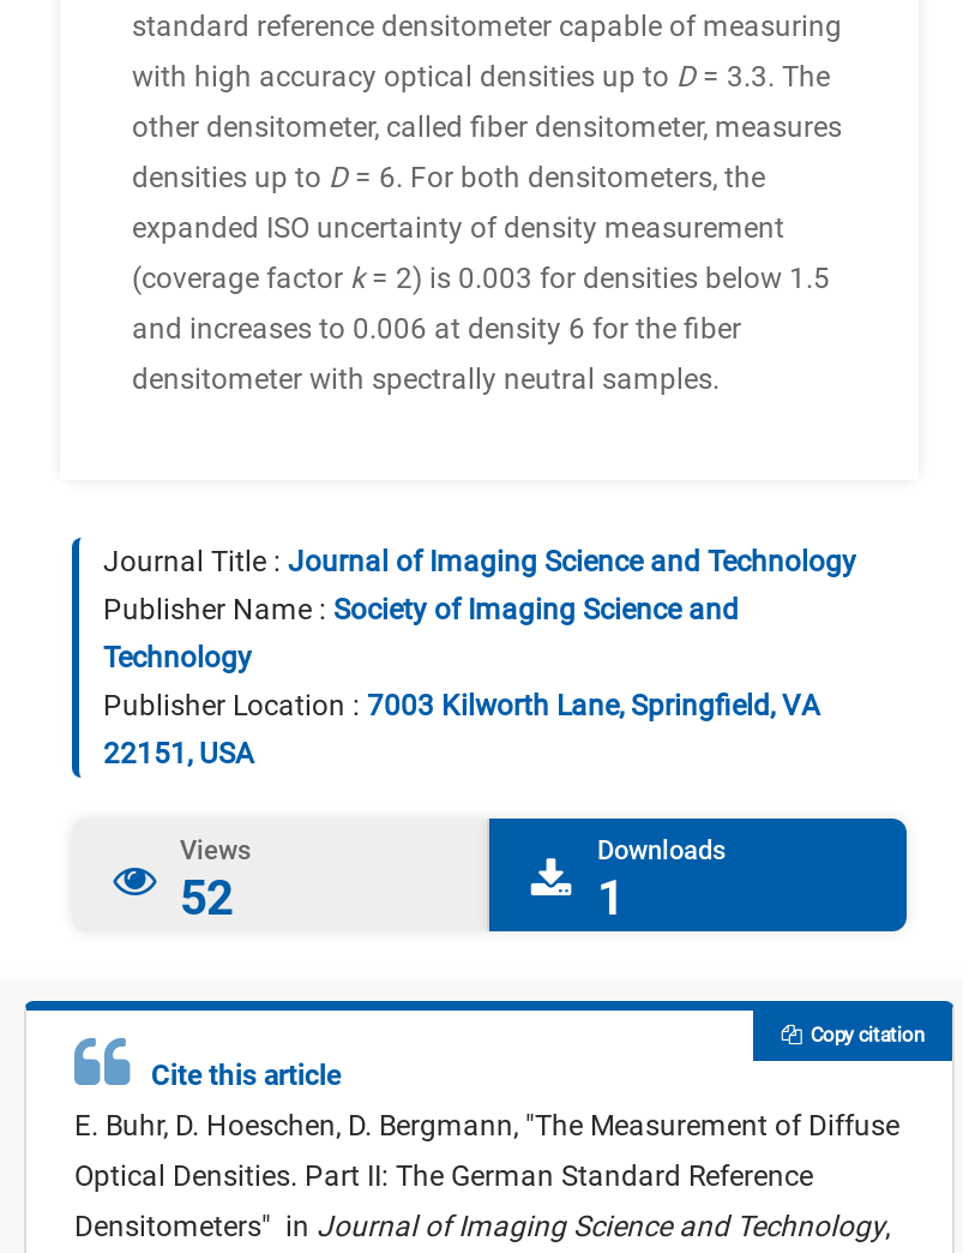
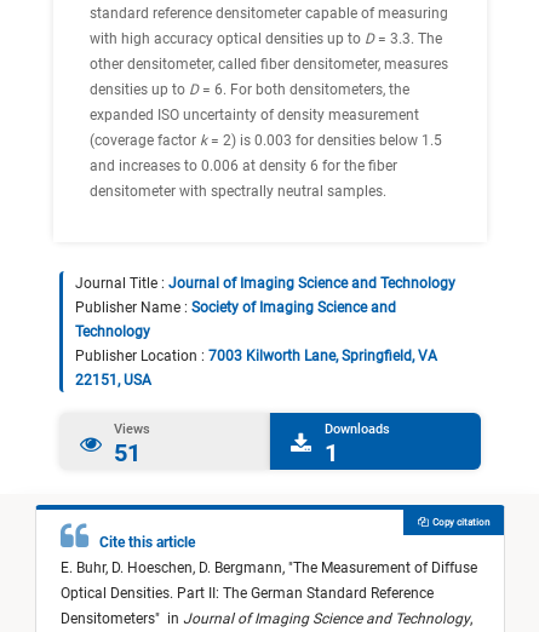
- 52
+ 51
